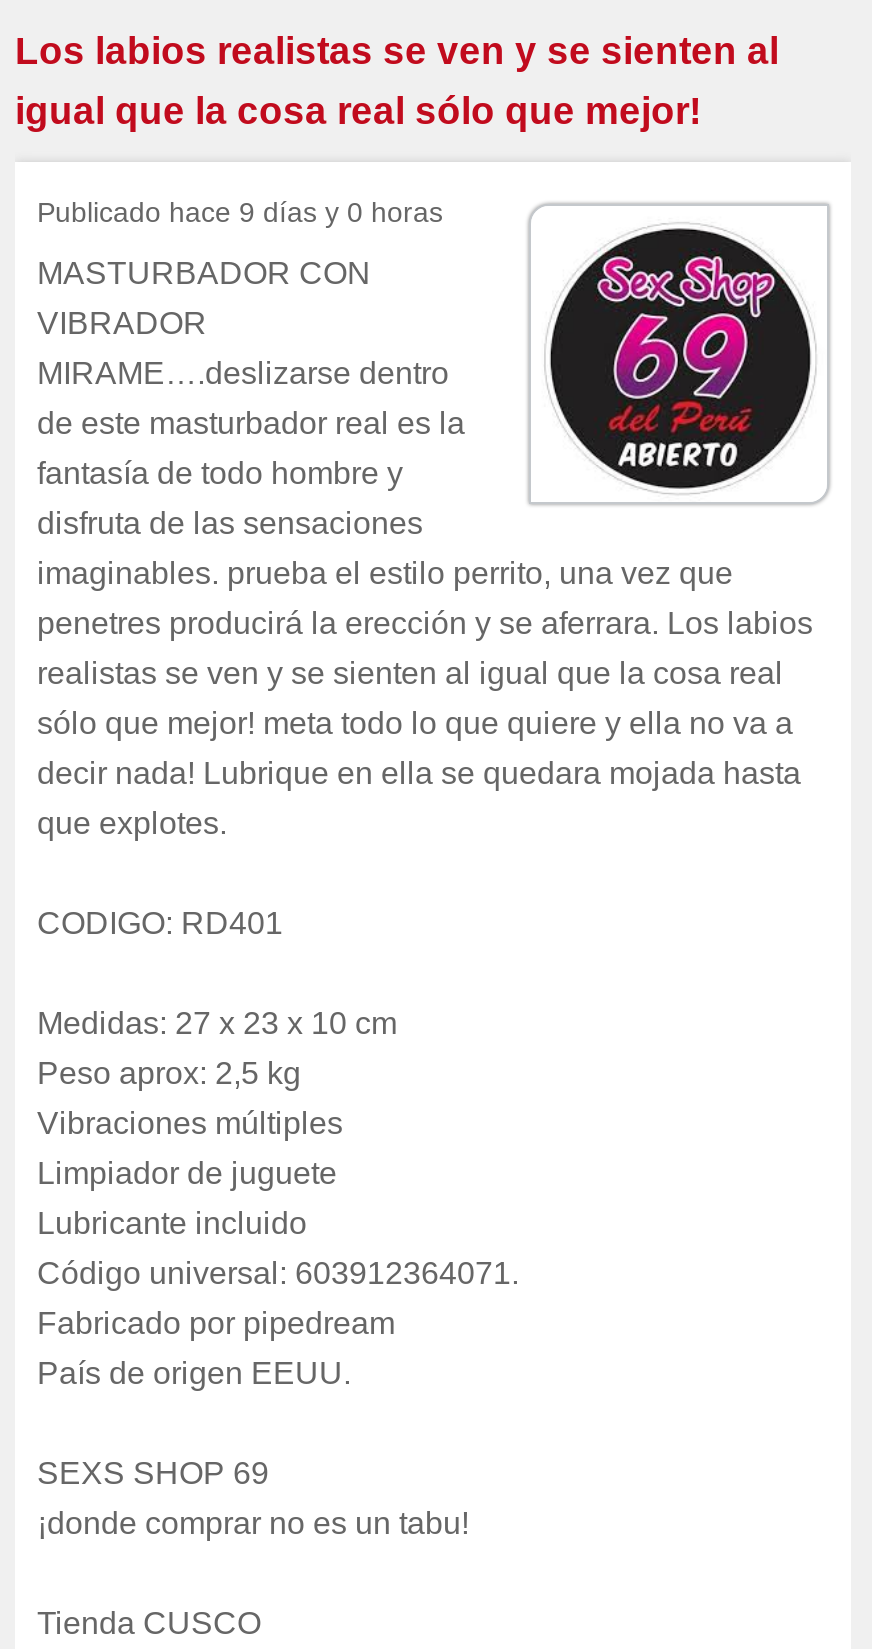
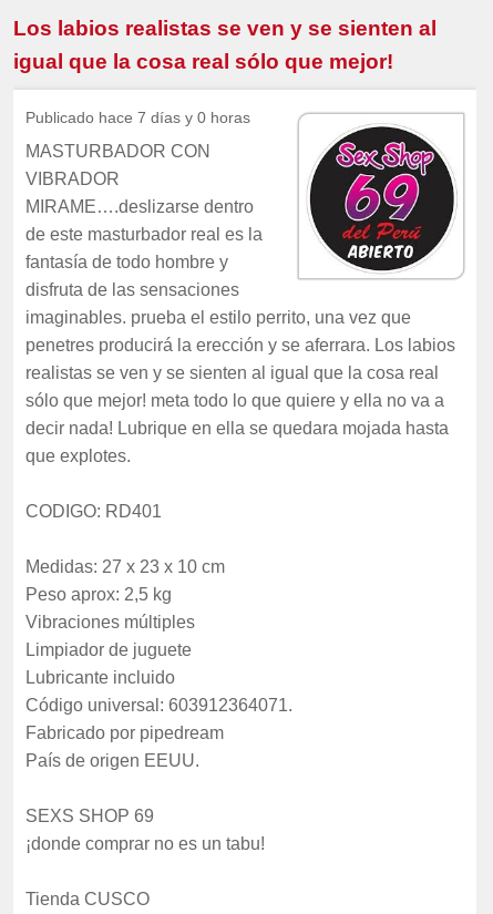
- Publicado hace 9 días y 0 horas
+ Publicado hace 7 días y 0 horas
